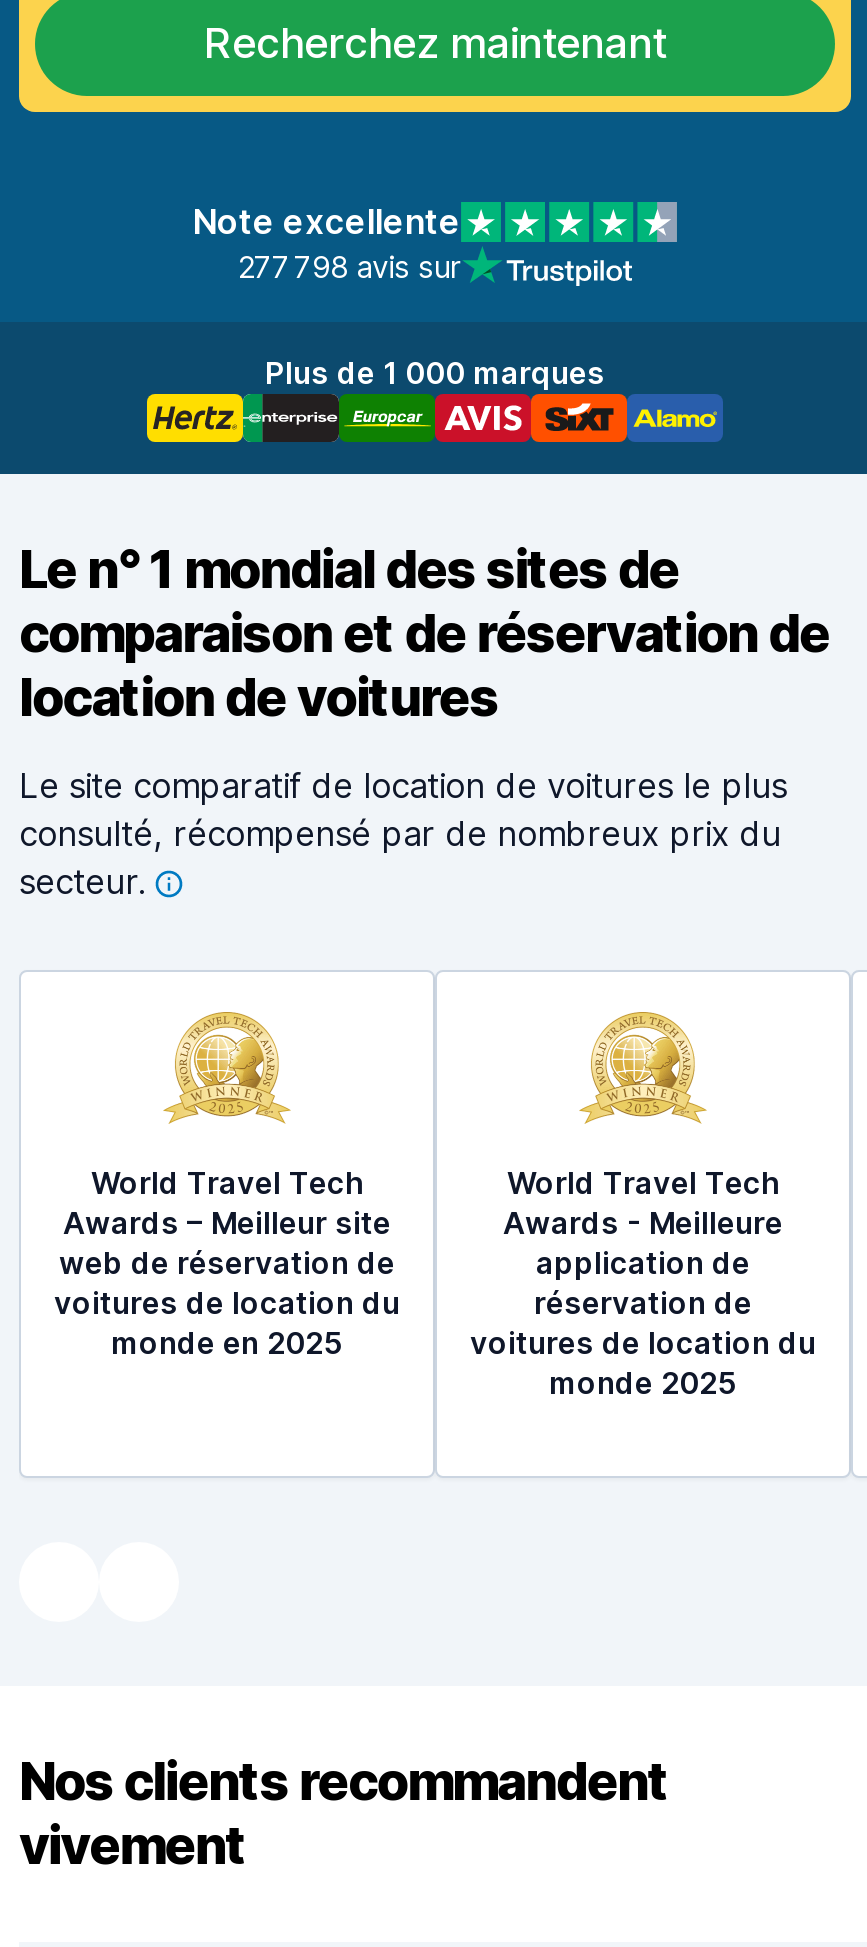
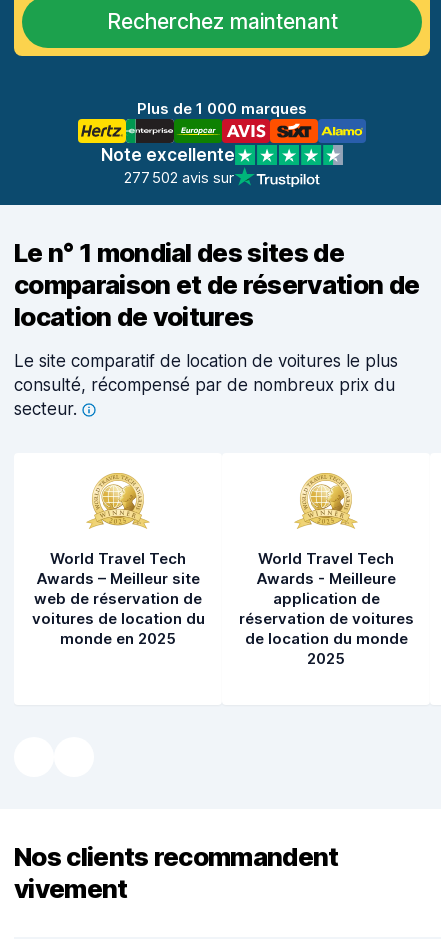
moved down: [image] | Note excellente

- 277 798 avis sur
+ 277 502 avis sur

moved up: Plus de 1 000 marques
